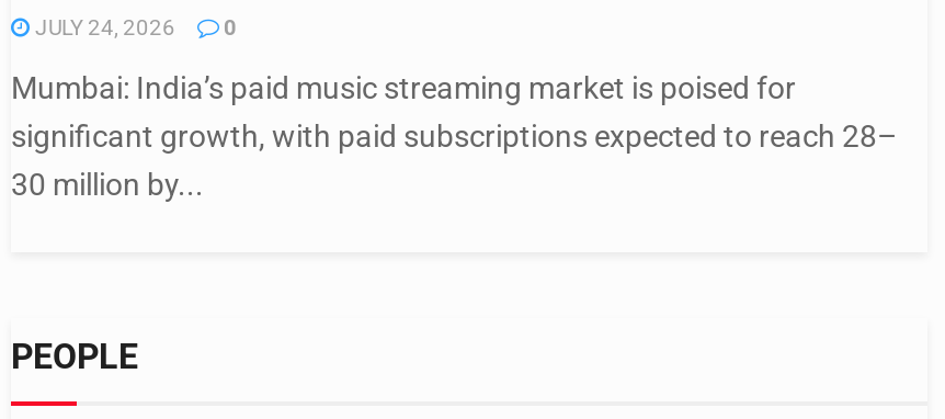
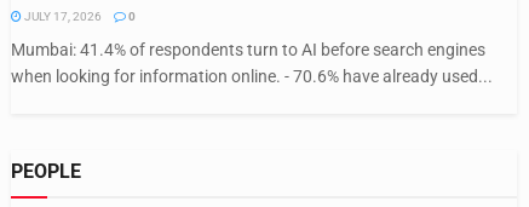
- JULY 24, 2026 0
+ JULY 17, 2026 0

- Mumbai: India’s paid music streaming market is poised for
- significant growth, with paid subscriptions expected to reach 28–
- 30 million by...
+ Mumbai: 41.4% of respondents turn to AI before search engines
+ when looking for information online. - 70.6% have already used...
